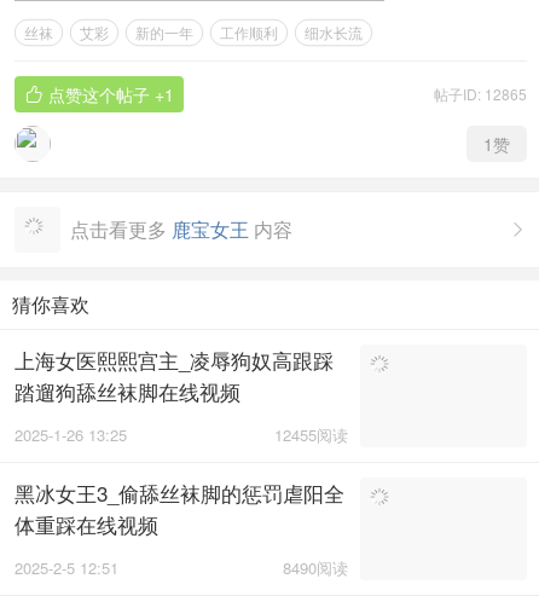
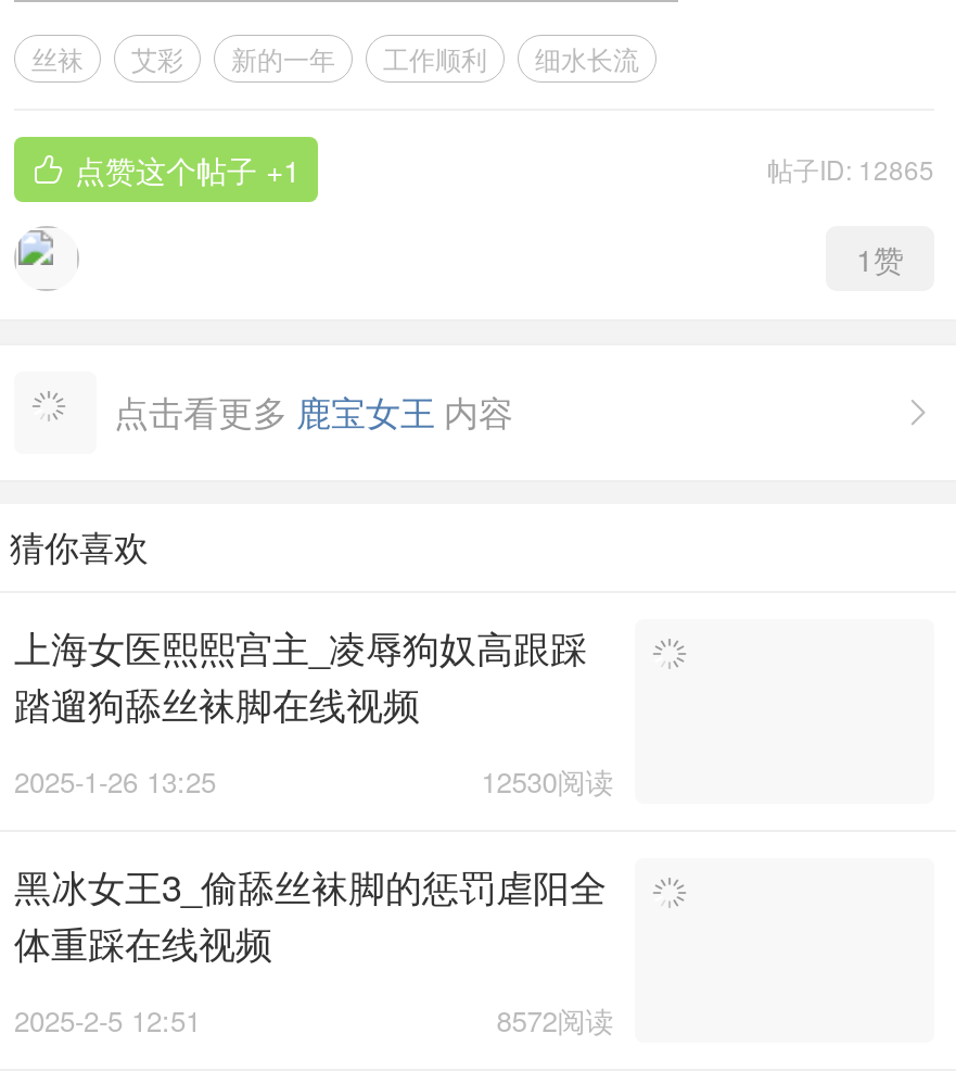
- 12455阅读
+ 12530阅读

- 8490阅读
+ 8572阅读
